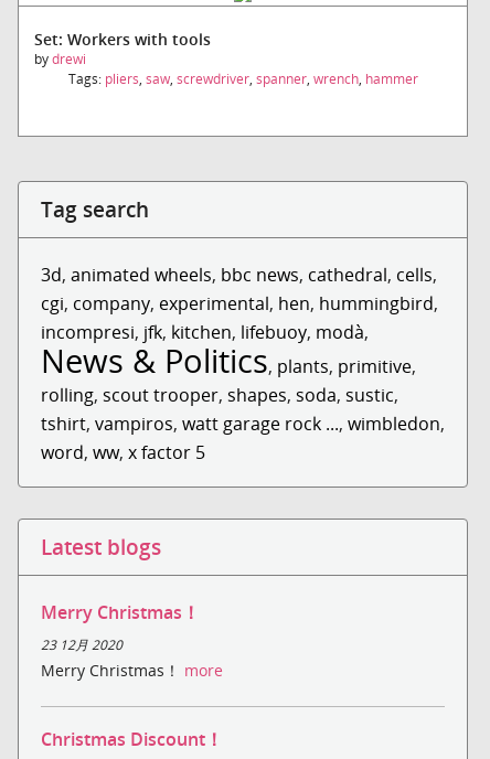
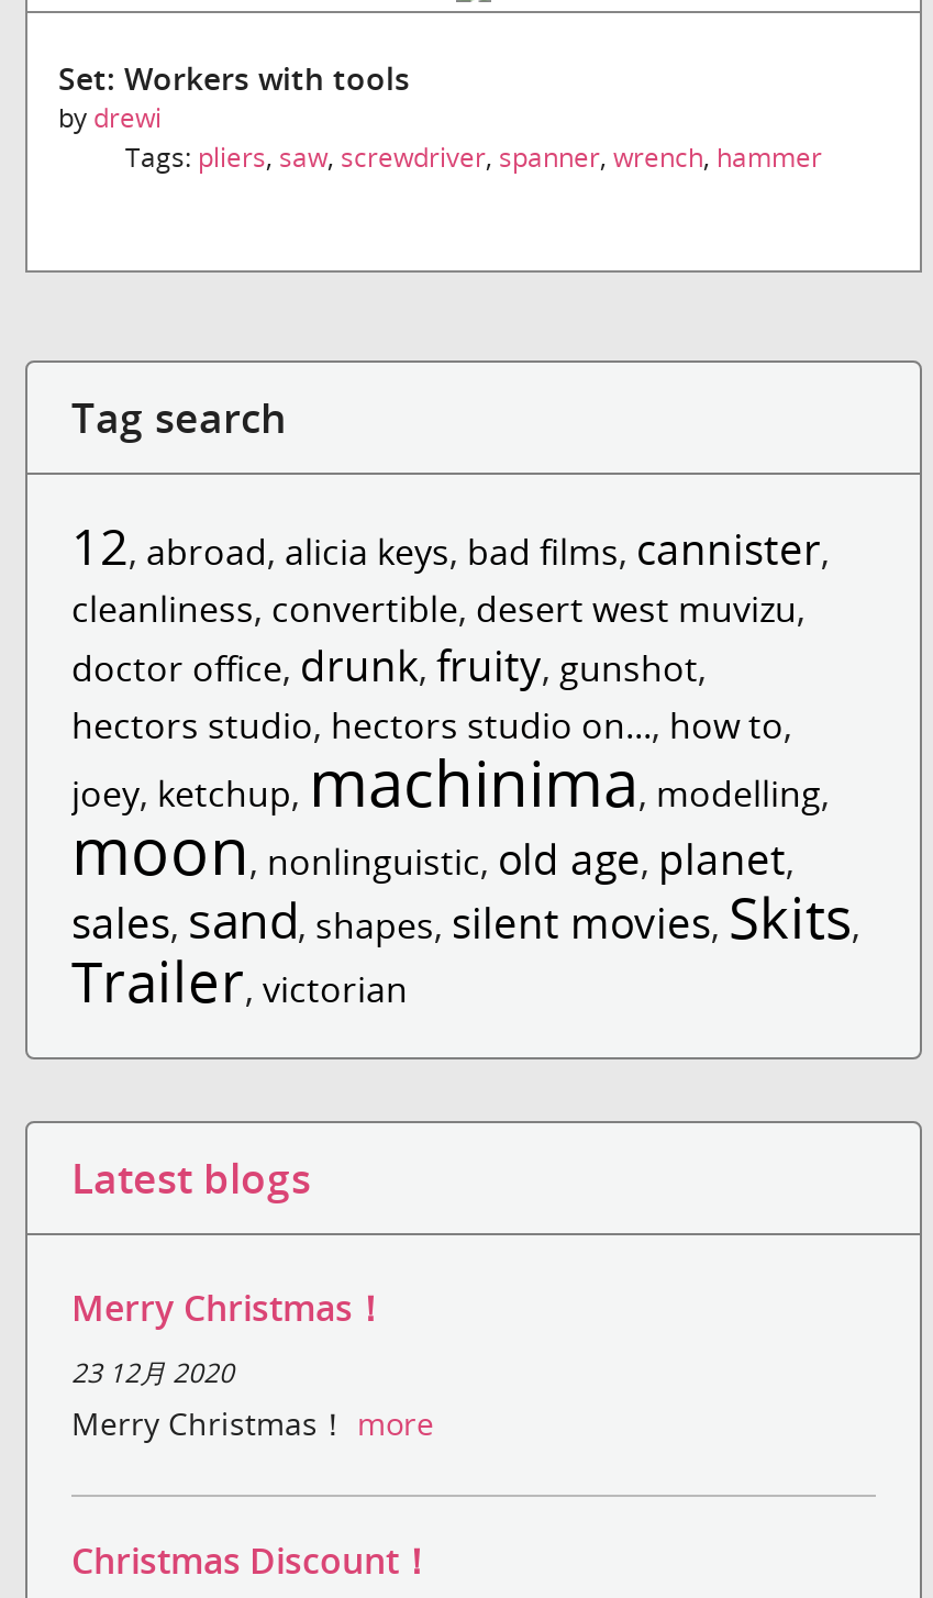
- 3d, animated wheels, bbc news, cathedral, cells,
- cgi, company, experimental, hen, hummingbird,
- incompresi, jfk, kitchen, lifebuoy, modà,
- News & Politics,plants,primitive,
- rolling, scout trooper, shapes, soda, sustic,
- tshirt, vampiros, watt garage rock ..., wimbledon,
- word, ww, x factor 5
+ 12, abroad, alicia keys, bad films, cannister,
+ cleanliness, convertible, desert west muvizu,
+ doctor office, drunk, fruity, gunshot,
+ hectors studio, hectors studio on..., how to,
+ joey,ketchup,machinima,modelling,
+ moon,nonlinguistic,old age,planet,
+ sales, sand, shapes, silent movies, Skits,
+ Trailer,victorian
